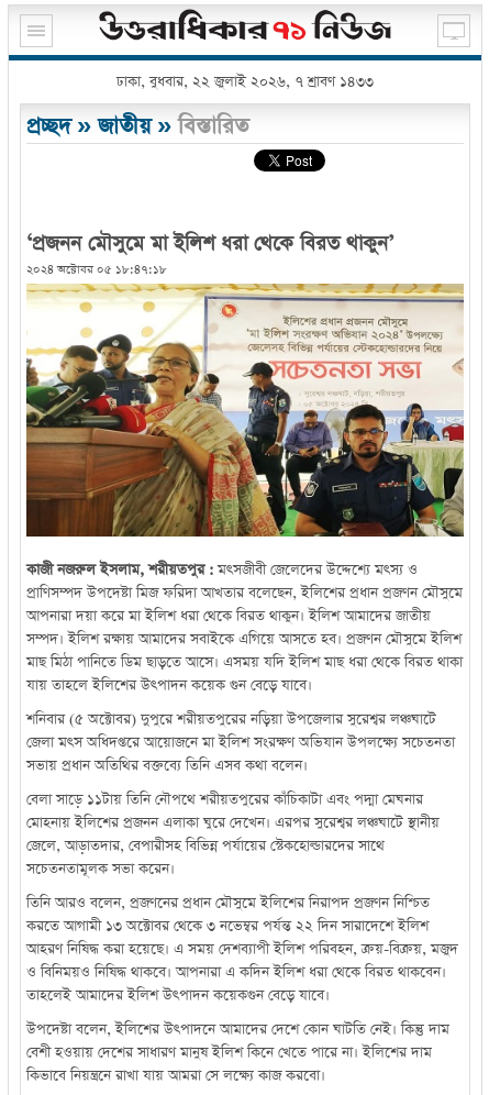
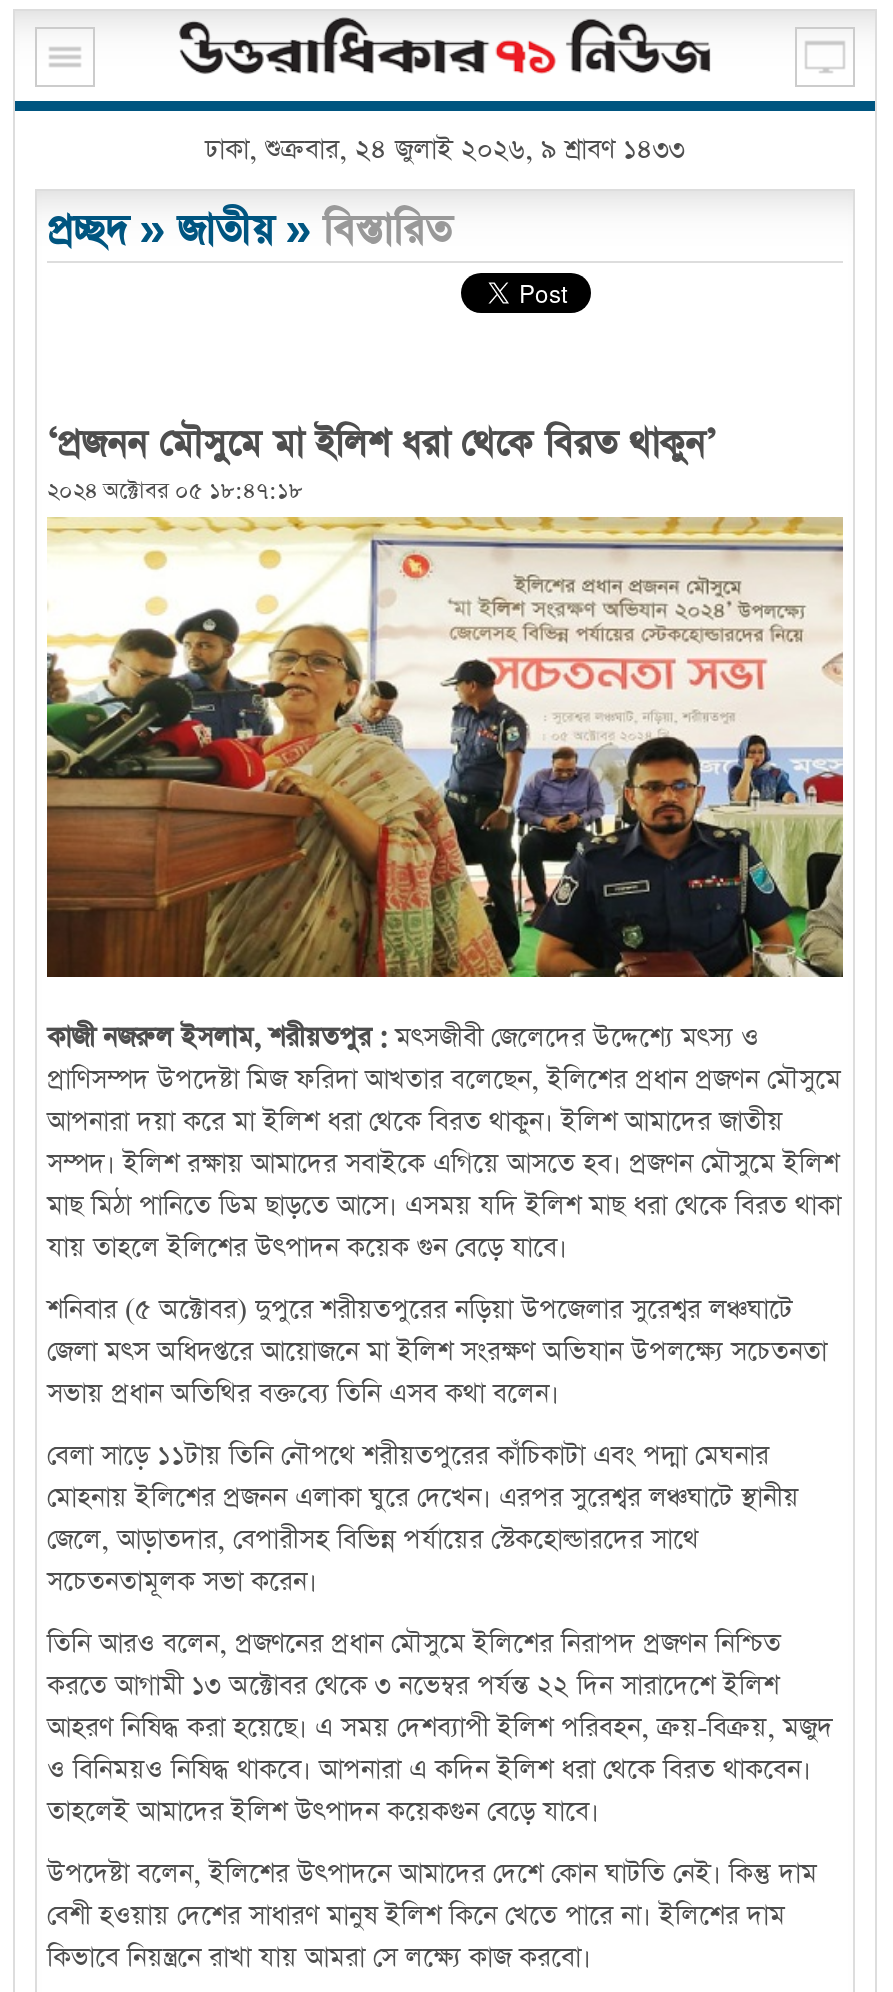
- ঢাকা, বুধবার, ২২ জুলাই ২০২৬, ৭ শ্রাবণ ১৪৩৩
+ ঢাকা, শুক্রবার, ২৪ জুলাই ২০২৬, ৯ শ্রাবণ ১৪৩৩
